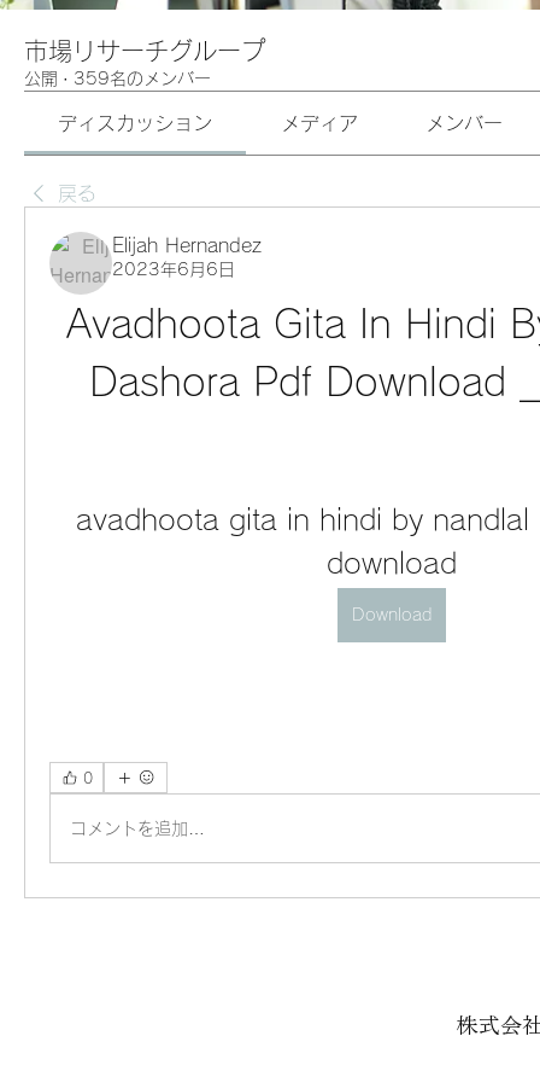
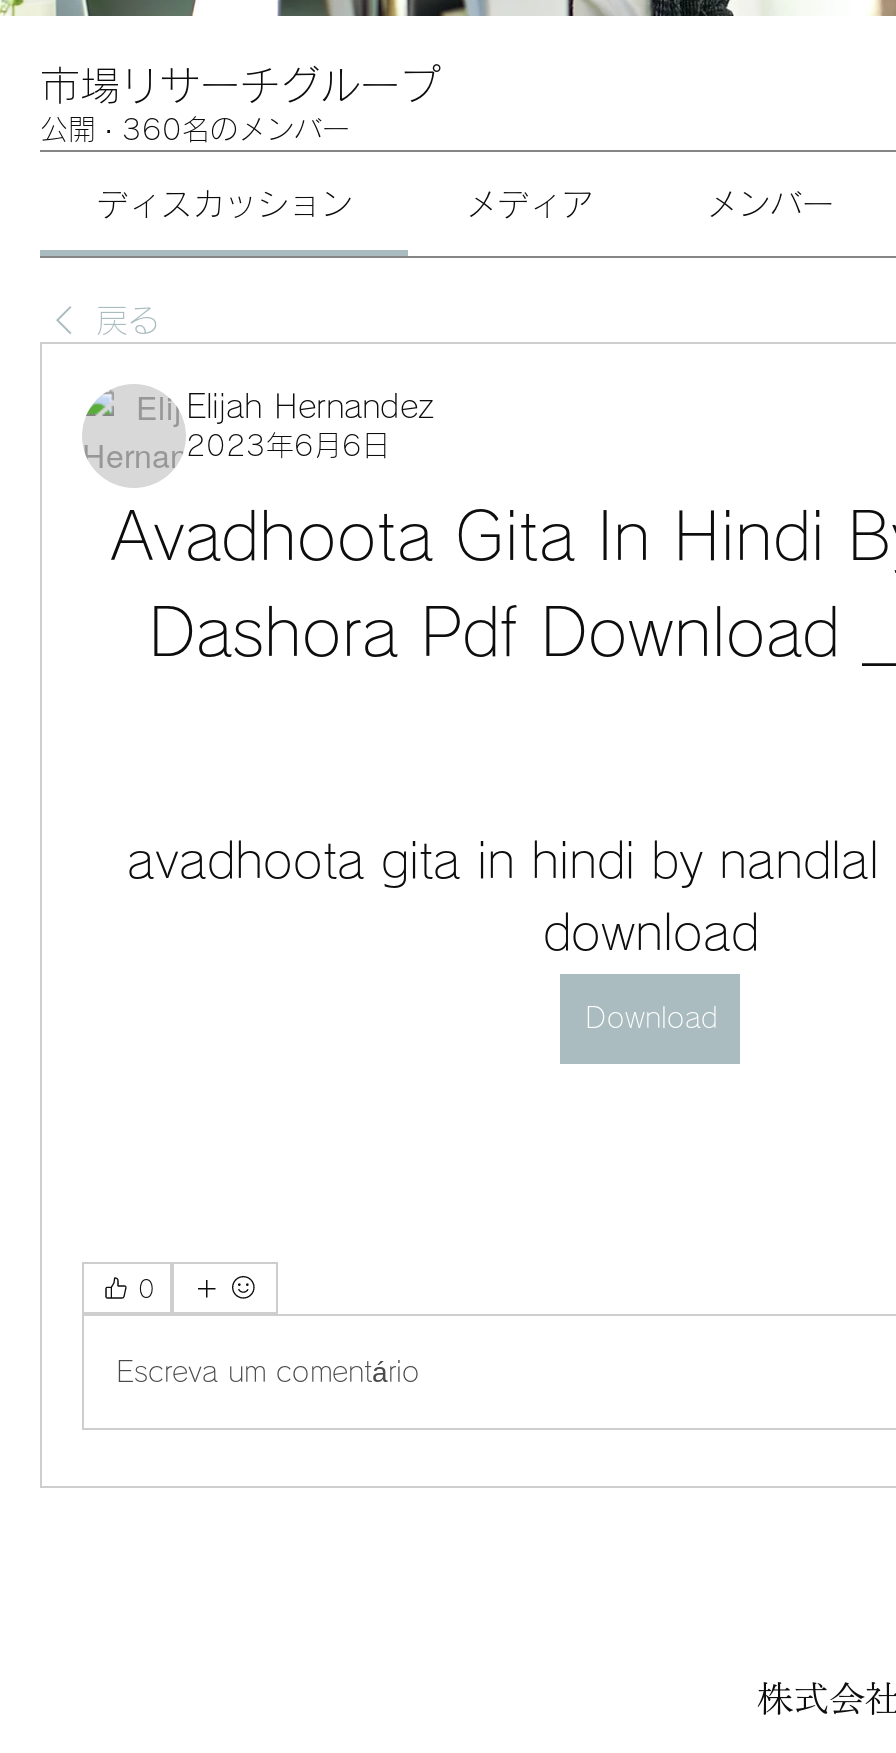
- 公開 · 359名のメンバー
+ 公開 · 360名のメンバー

- コメントを追加…
+ Escreva um comentário
